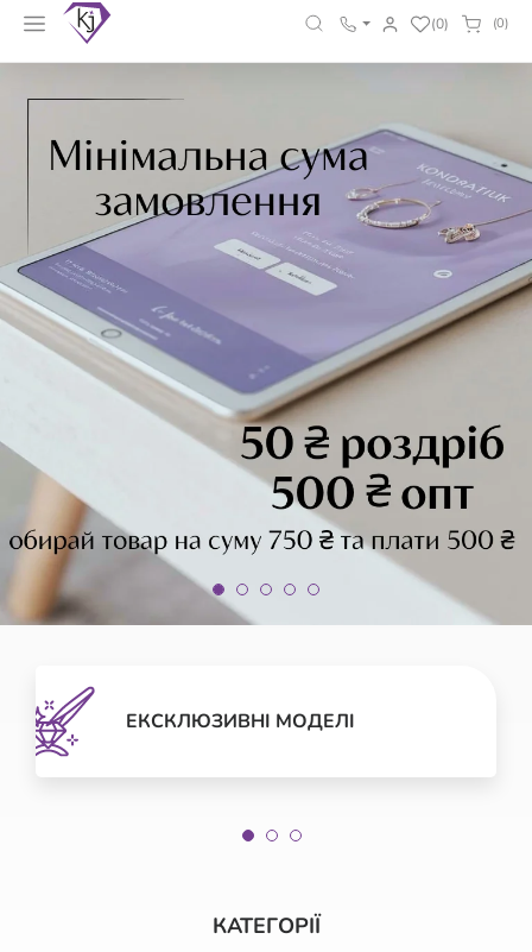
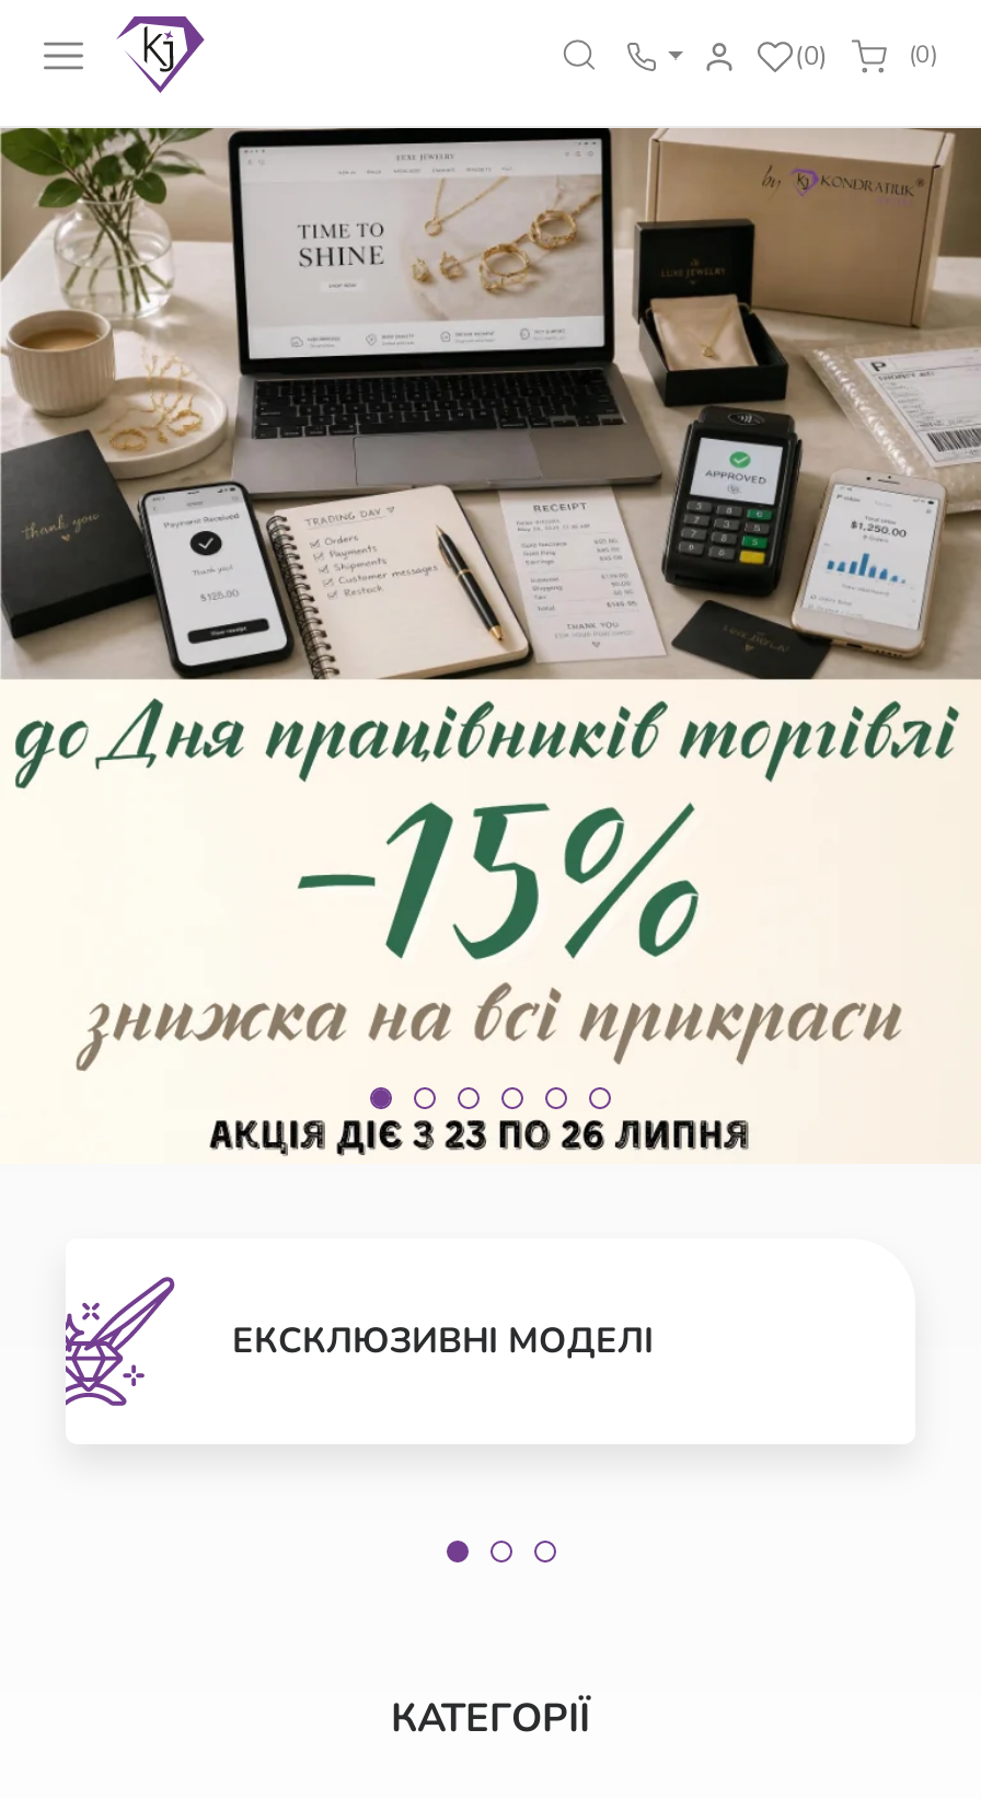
- [image]
+ [image]
